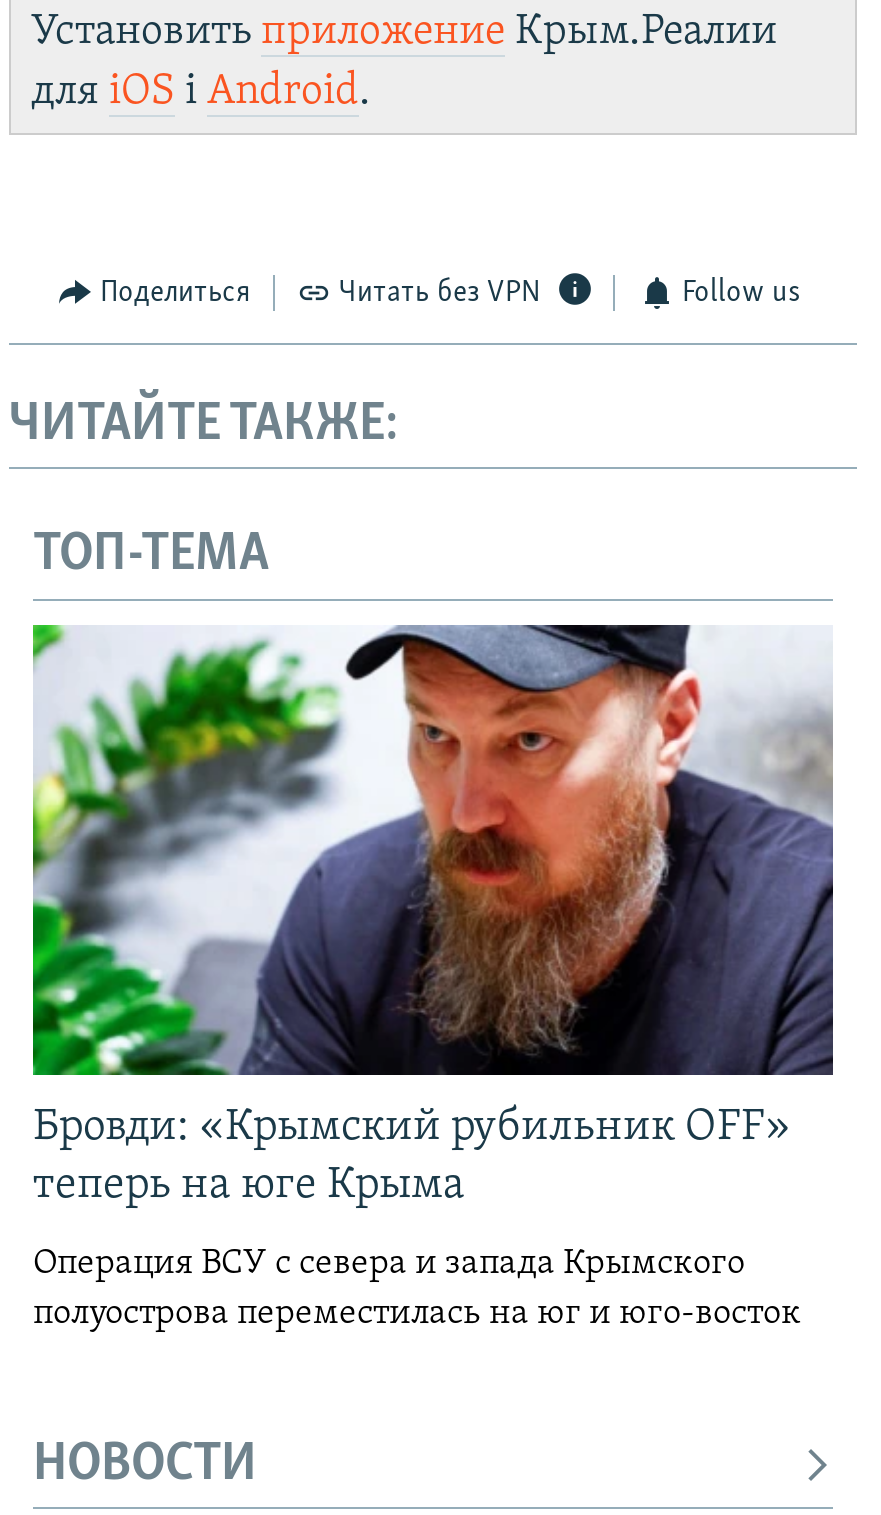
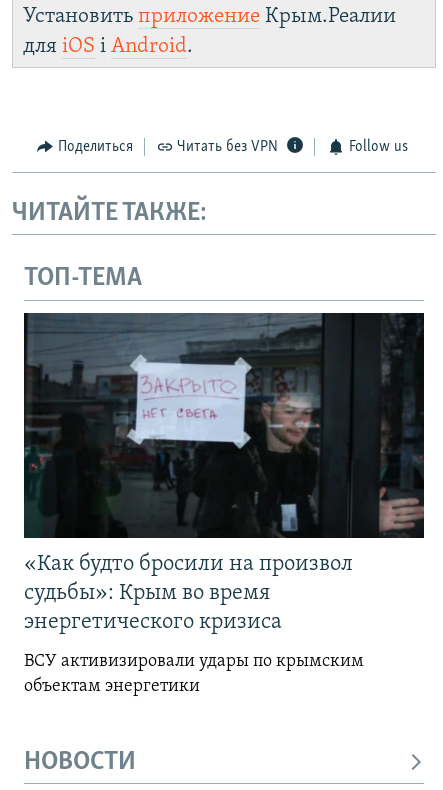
- [image]
- Бровди: «Крымский рубильник OFF»
- теперь на юге Крыма
+ [image]
+ «Как будто бросили на произвол
+ судьбы»: Крым во время
+ энергетического кризиса

- Операция ВСУ с севера и запада Крымского
- полуострова переместилась на юг и юго-восток
+ ВСУ активизировали удары по крымским
+ объектам энергетики
